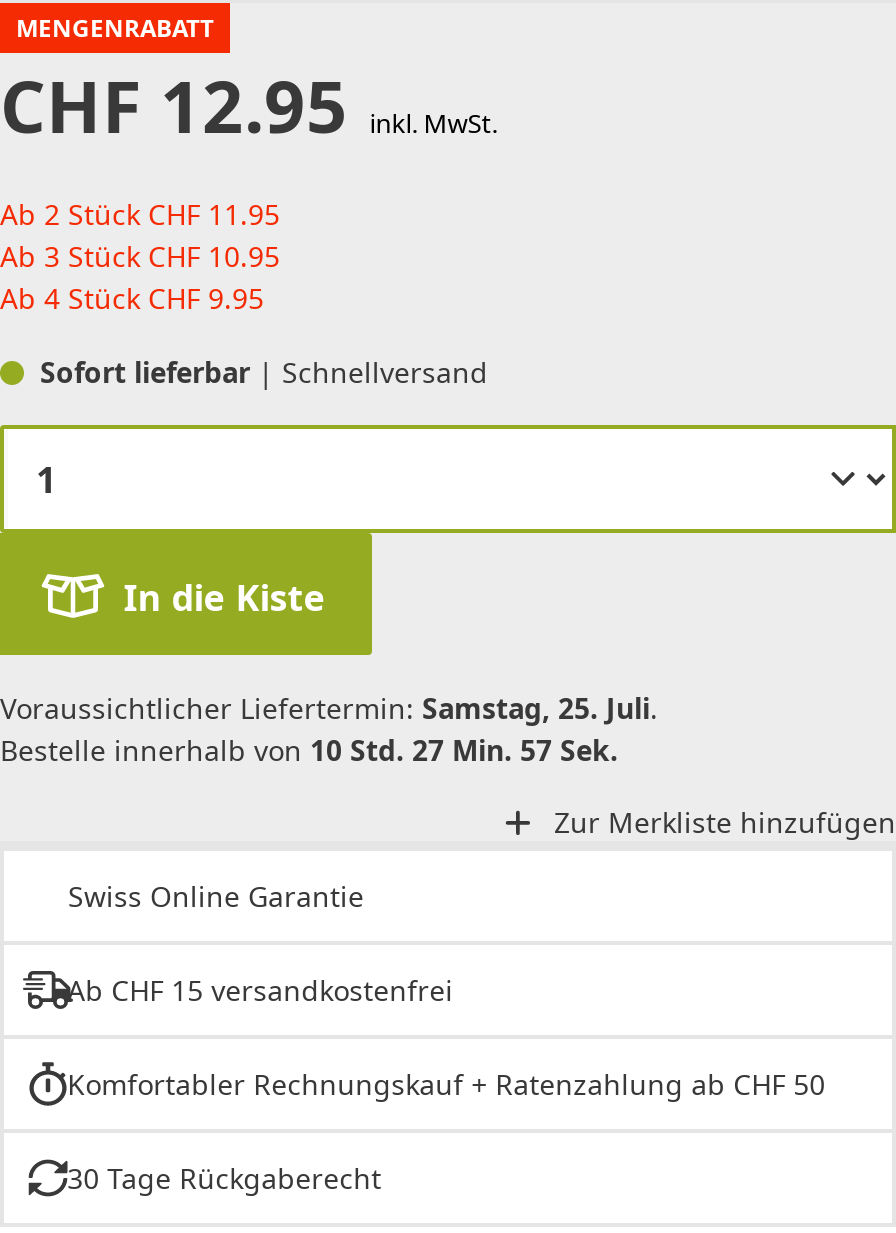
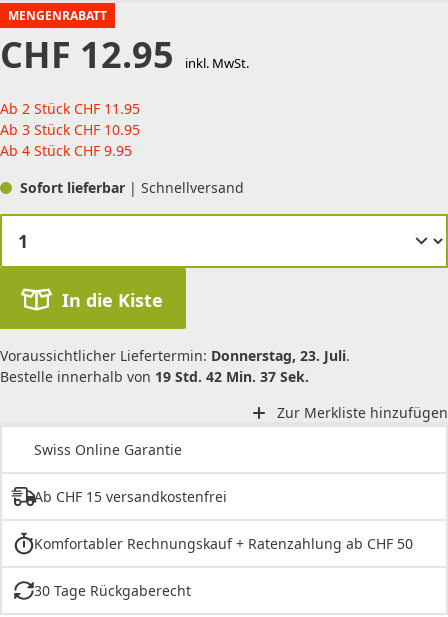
- Voraussichtlicher Liefertermin: Samstag, 25. Juli.
+ Voraussichtlicher Liefertermin: Donnerstag, 23. Juli.

- Bestelle innerhalb von 10 Std. 27 Min. 57 Sek.
+ Bestelle innerhalb von 19 Std. 42 Min. 37 Sek.
